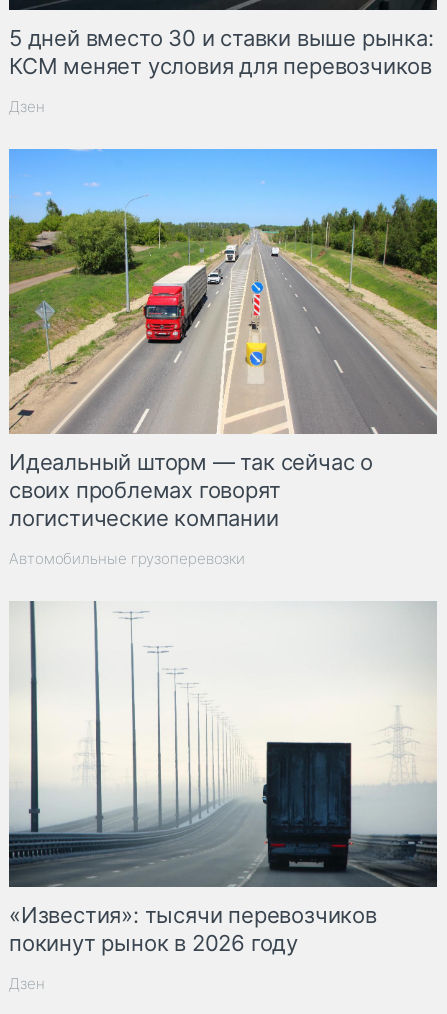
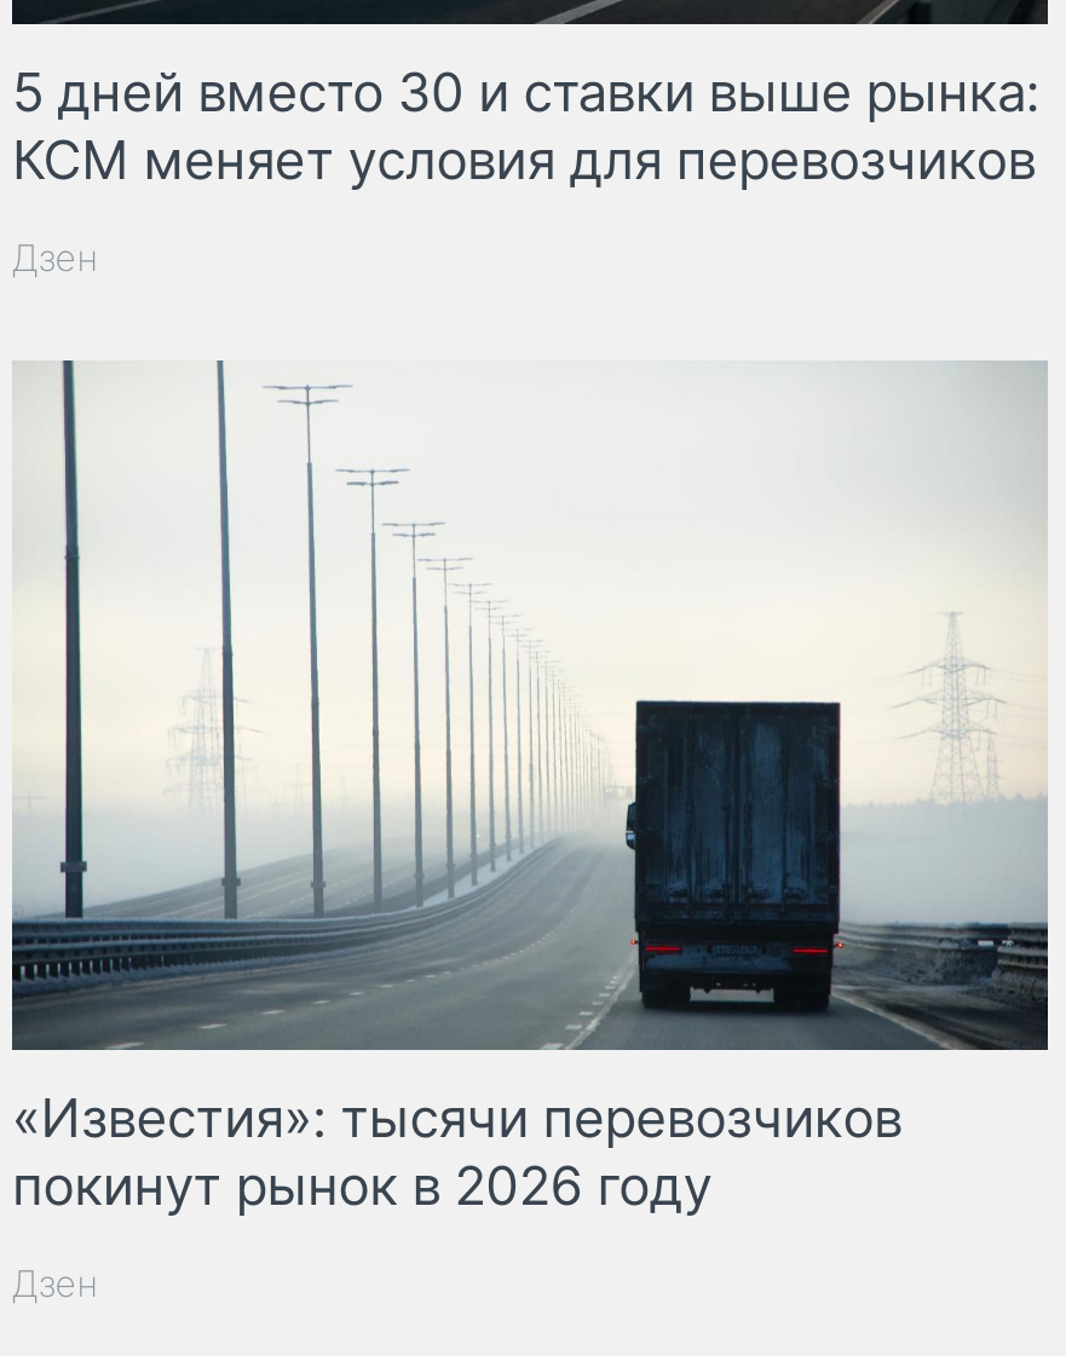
- [image]
- Идеальный шторм — так сейчас о
- своих проблемах говорят
- логистические компании
- Автомобильные грузоперевозки
